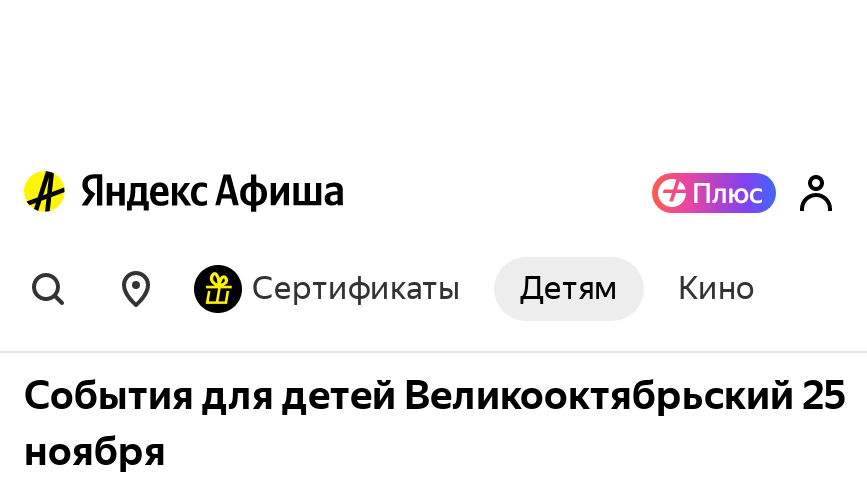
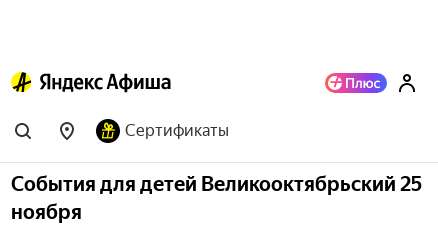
- Детям
- Кино
